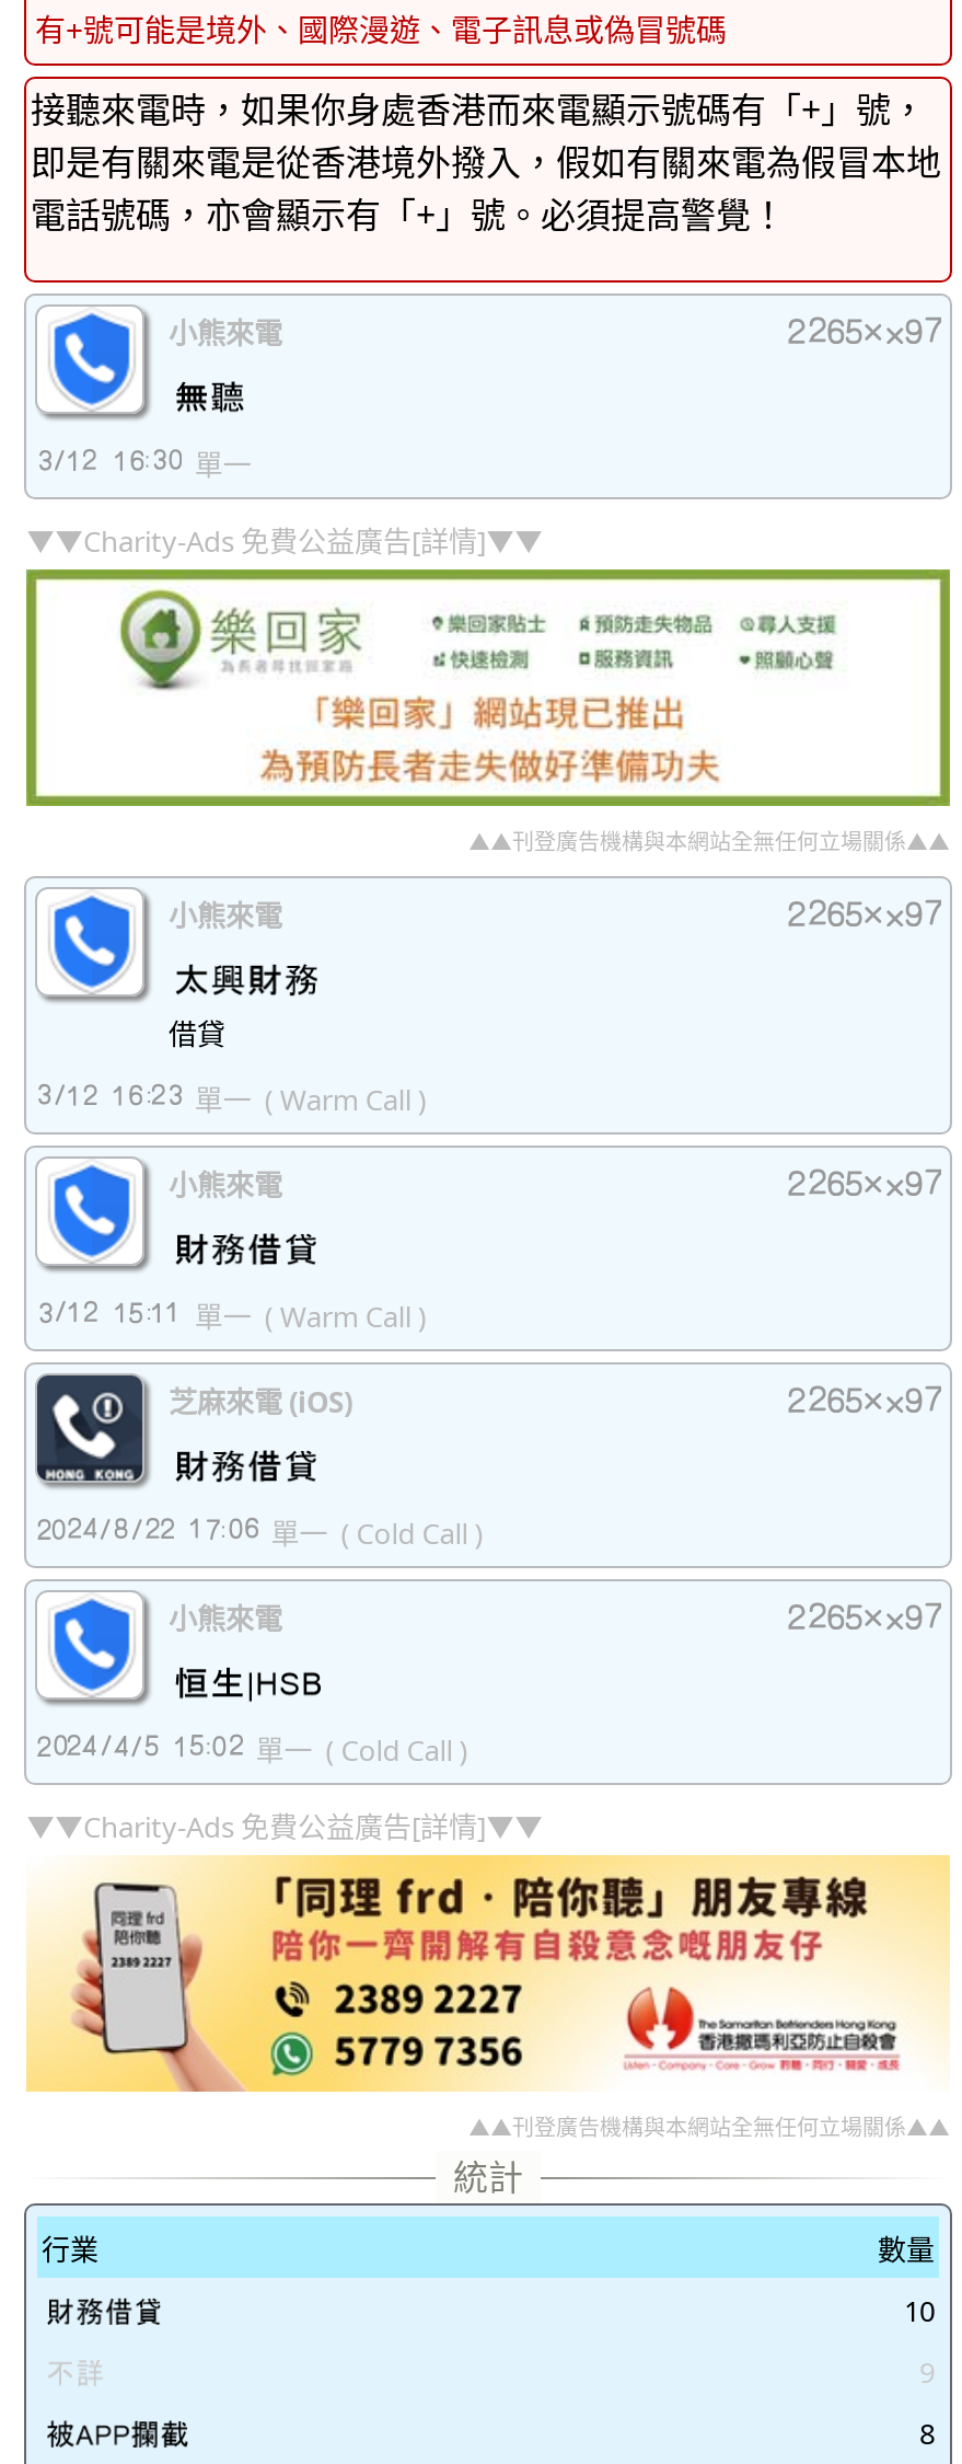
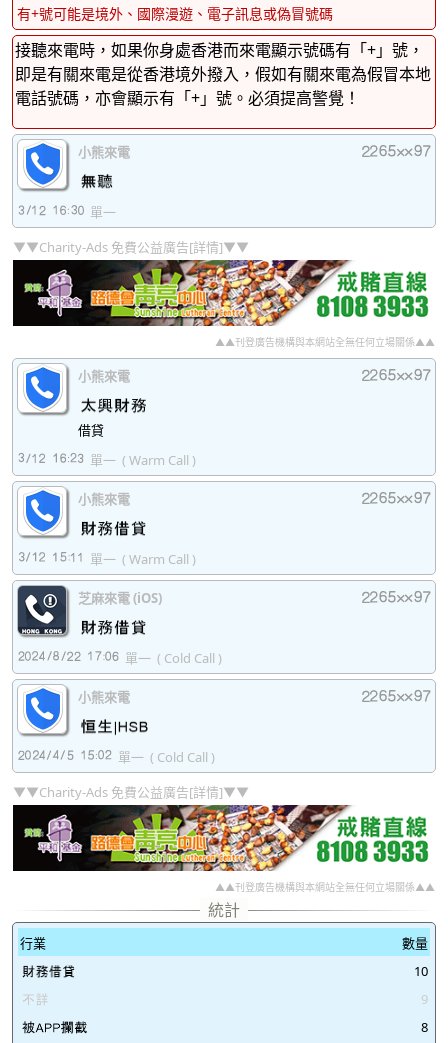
- [image]
+ [image]

- [image]
+ [image]
